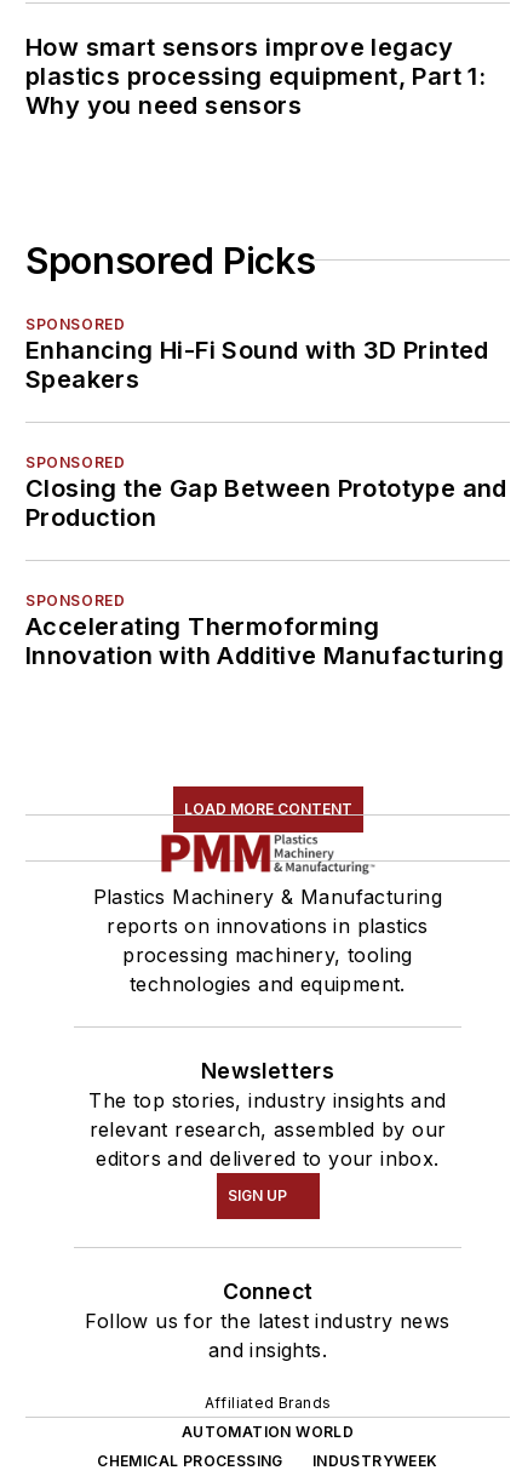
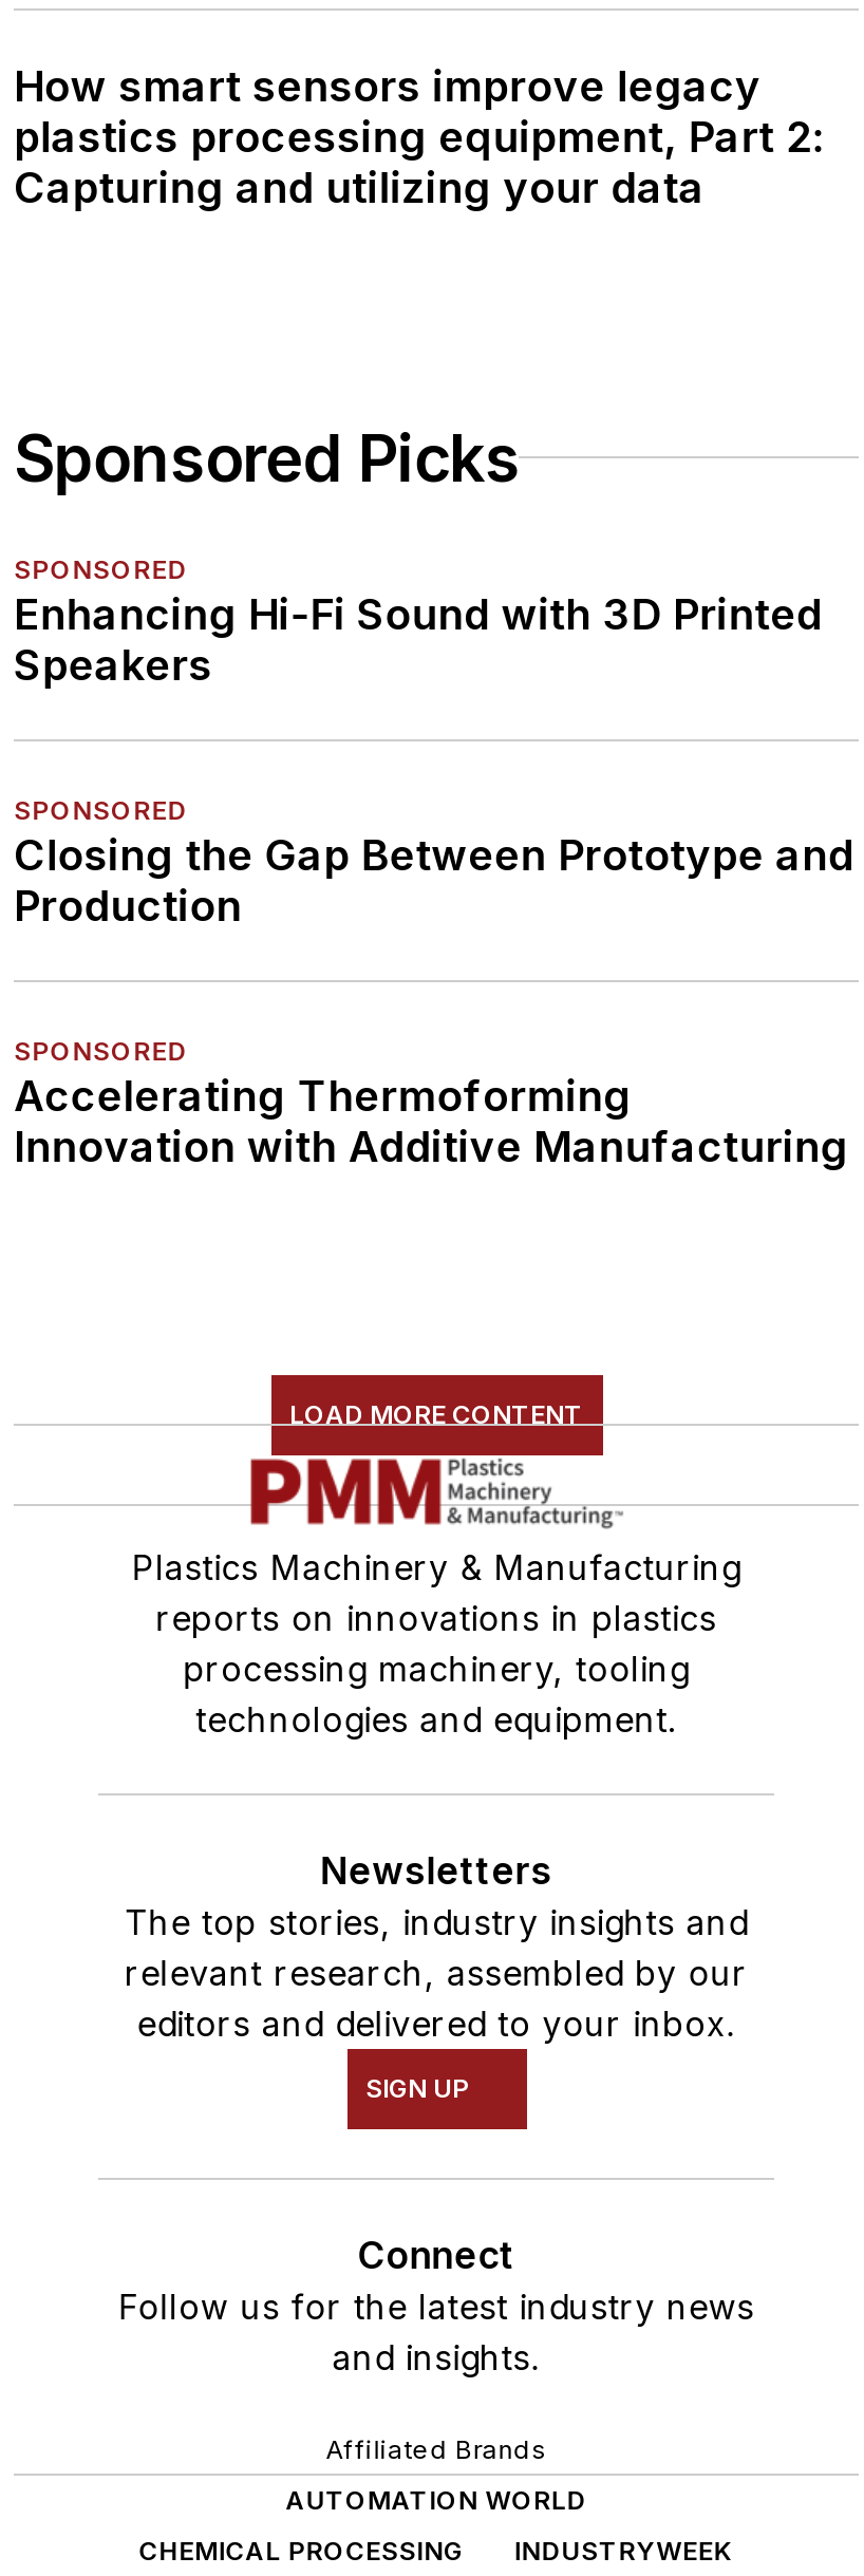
- plastics processing equipment, Part 1:
- Why you need sensors
+ plastics processing equipment, Part 2:
+ Capturing and utilizing your data
